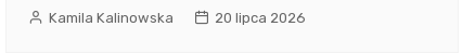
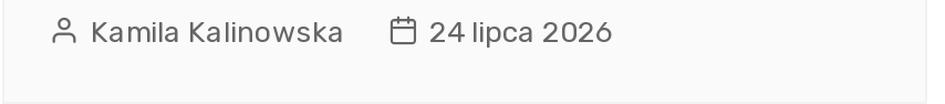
- 20 lipca 2026
+ 24 lipca 2026
